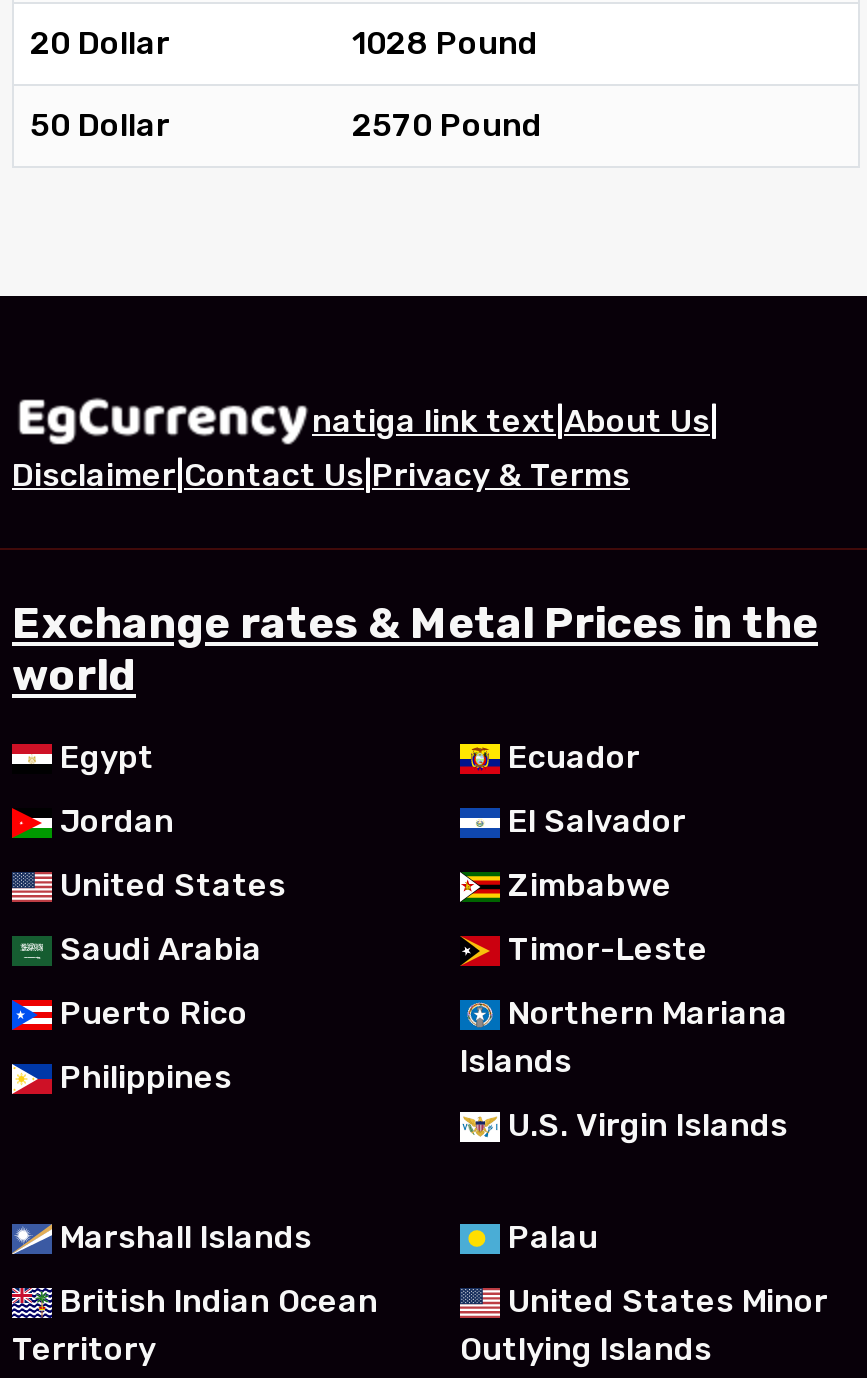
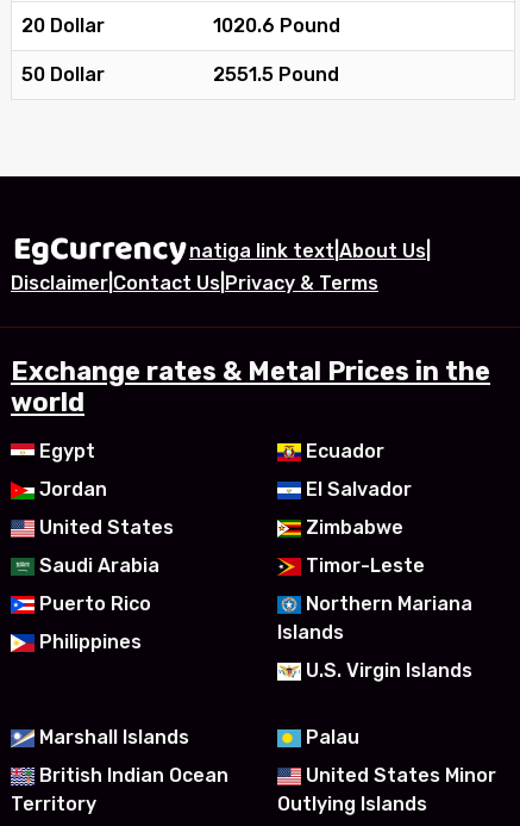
- 1028 Pound
+ 1020.6 Pound

- 2570 Pound
+ 2551.5 Pound
